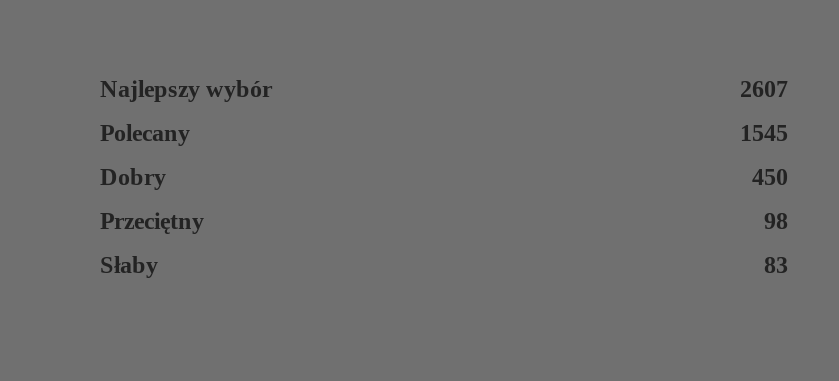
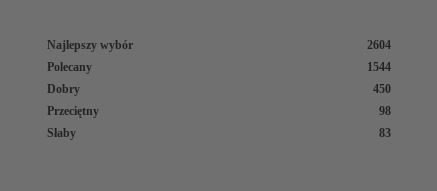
- 2607
+ 2604

- 1545
+ 1544
